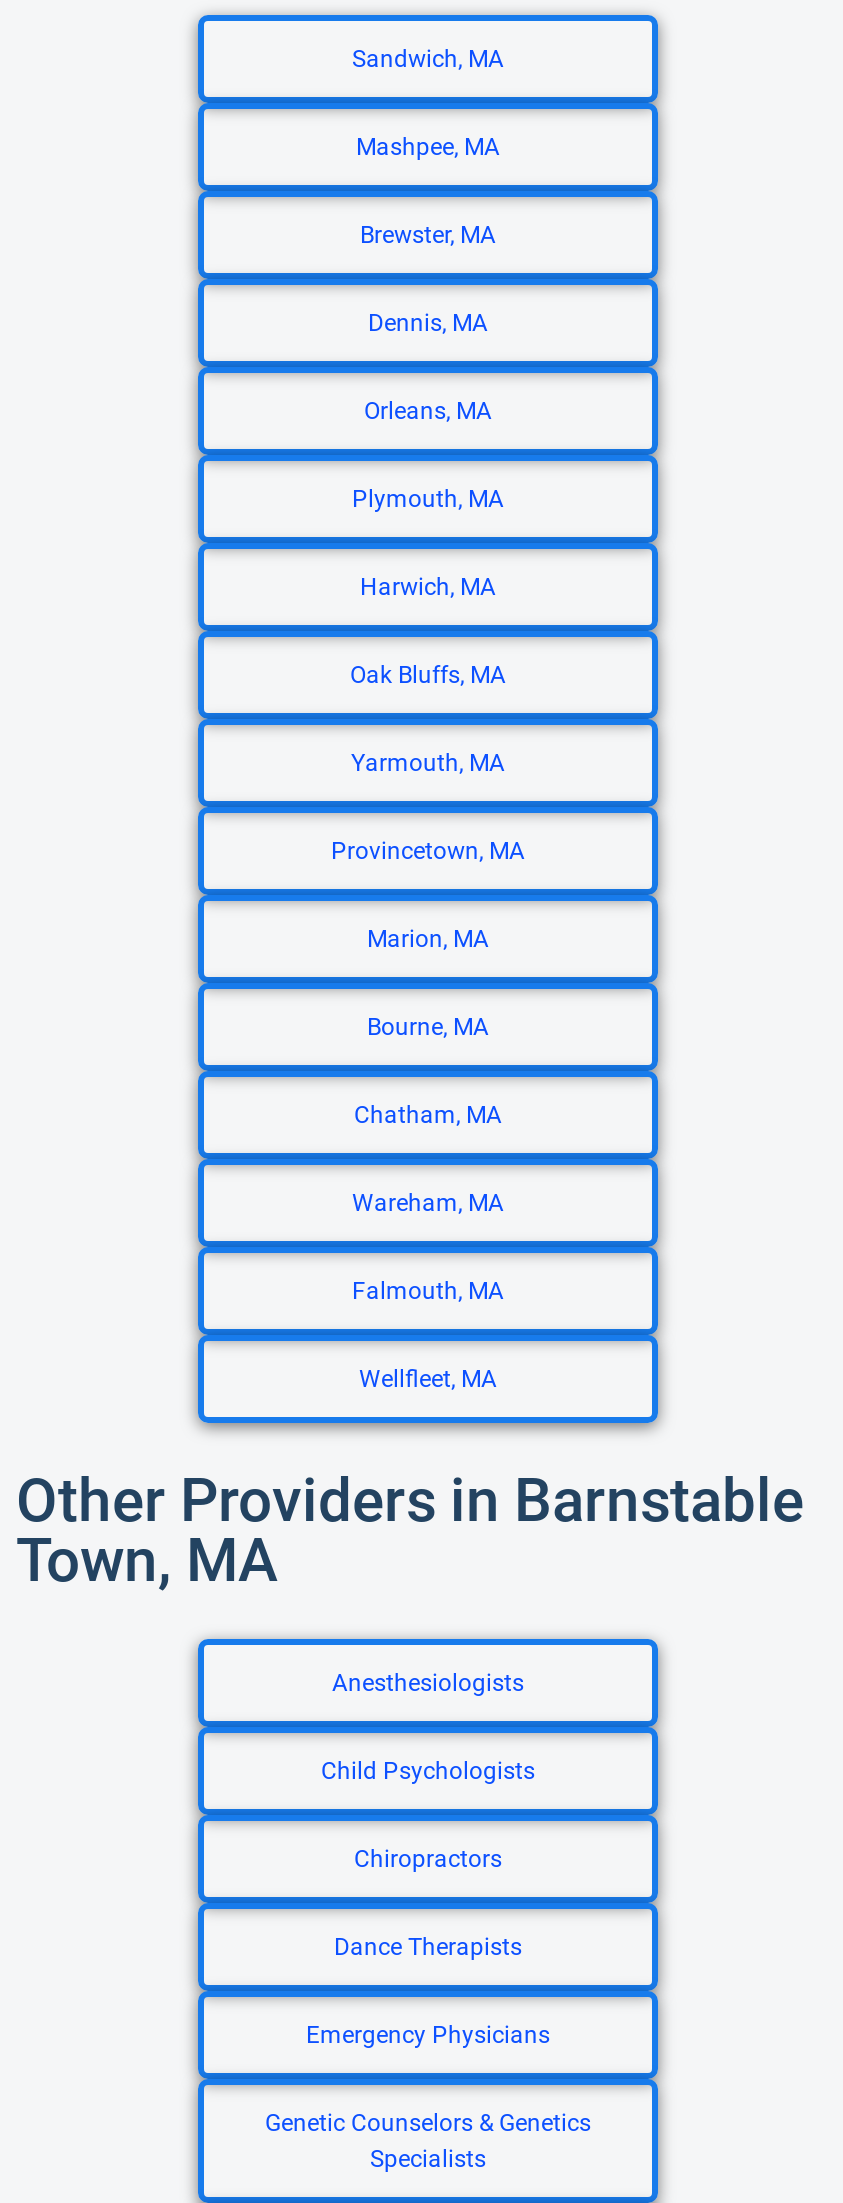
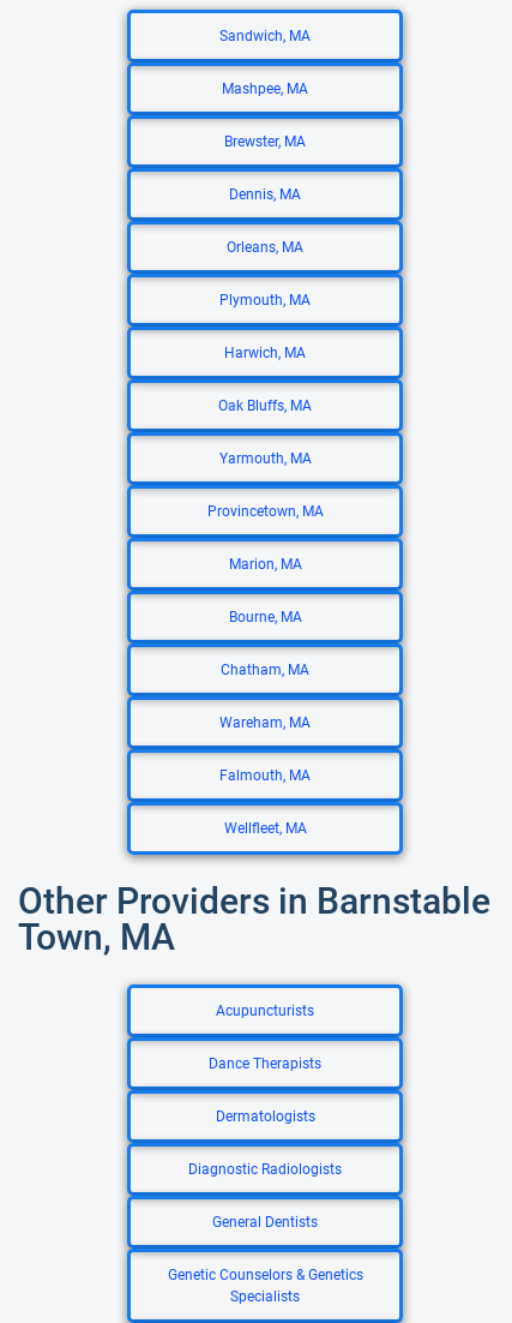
- Anesthesiologists
- Child Psychologists
- Chiropractors
+ Acupuncturists

moved up: Dance Therapists

- Emergency Physicians
+ Dermatologists
+ Diagnostic Radiologists
+ General Dentists
